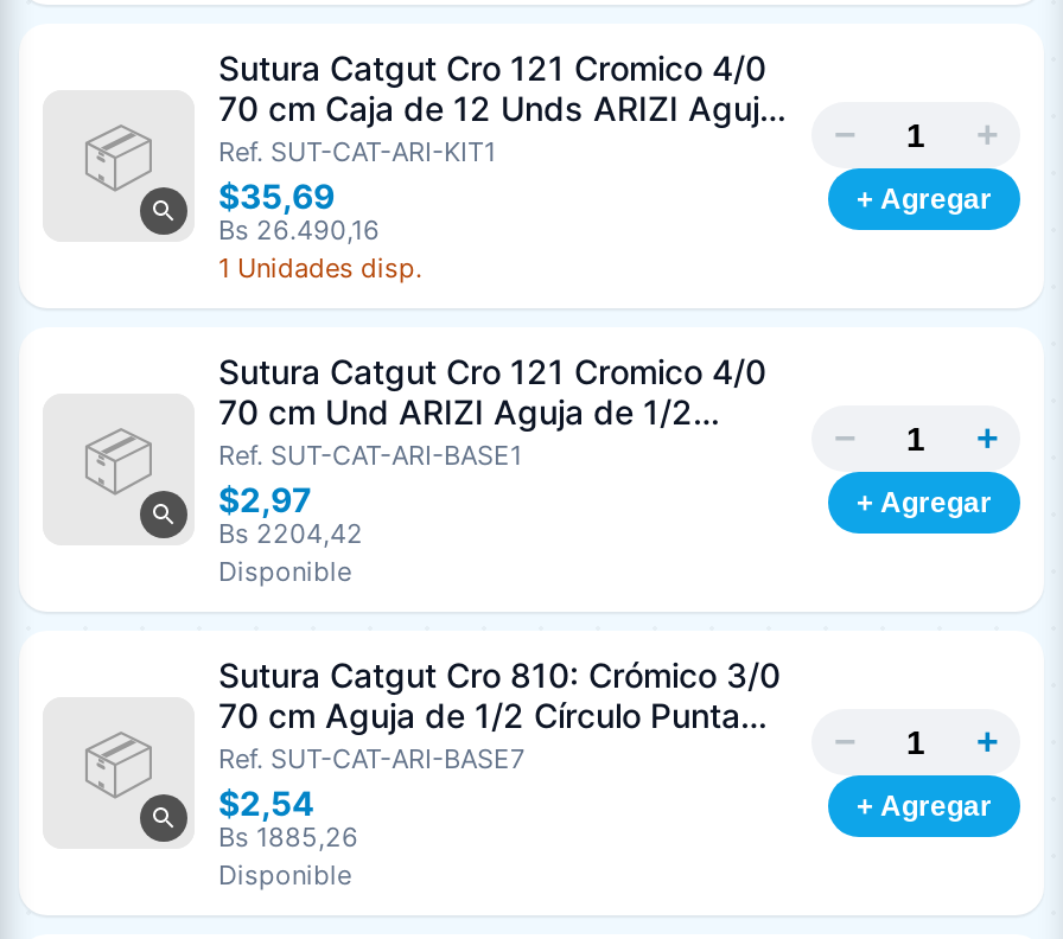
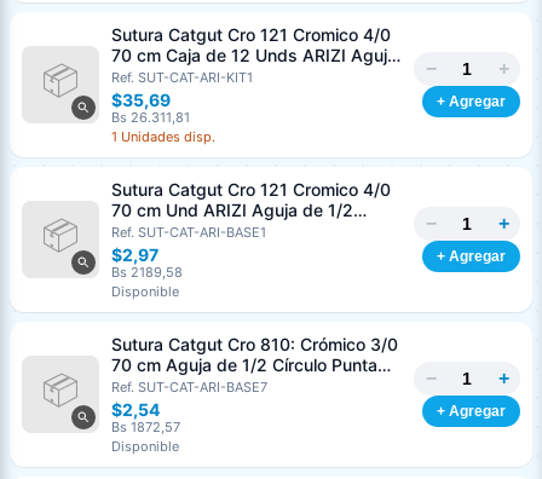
- Bs 26.490,16
+ Bs 26.311,81

- Bs 2204,42
+ Bs 2189,58

- Bs 1885,26
+ Bs 1872,57
